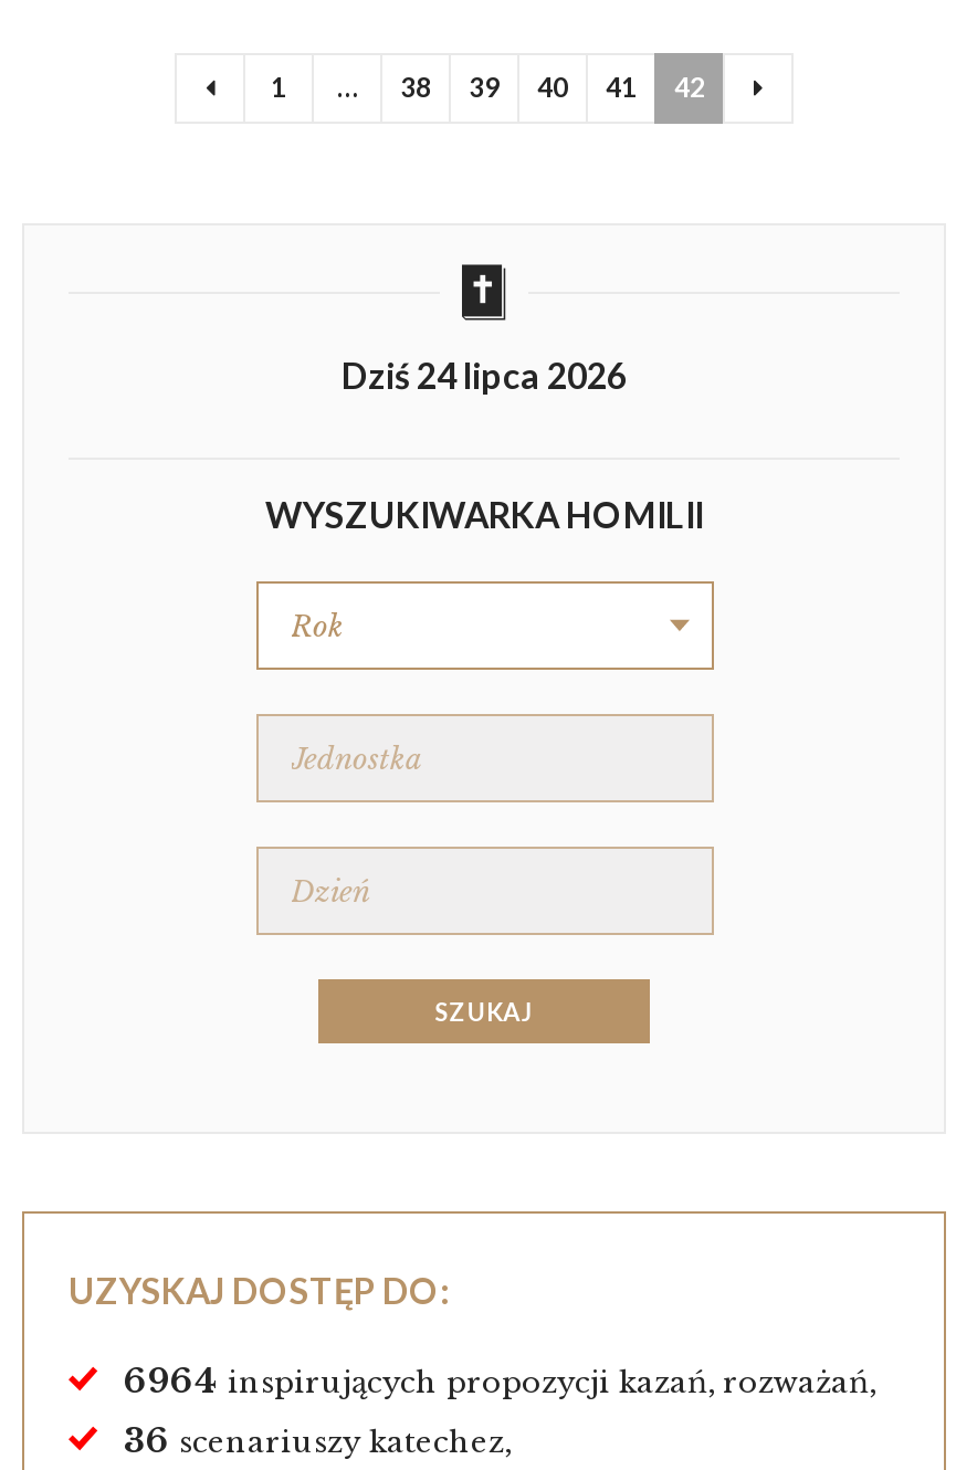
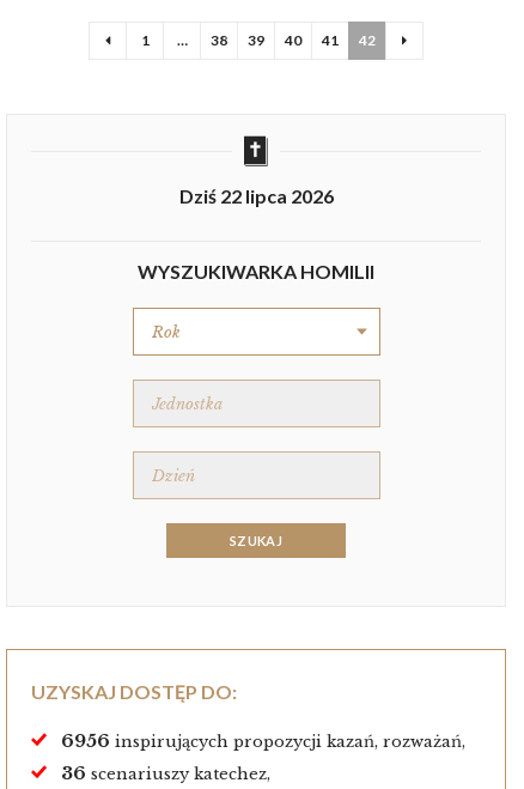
- Dziś 24 lipca 2026
+ Dziś 22 lipca 2026

- 6964 inspirujących propozycji kazań, rozważań,
+ 6956 inspirujących propozycji kazań, rozważań,
